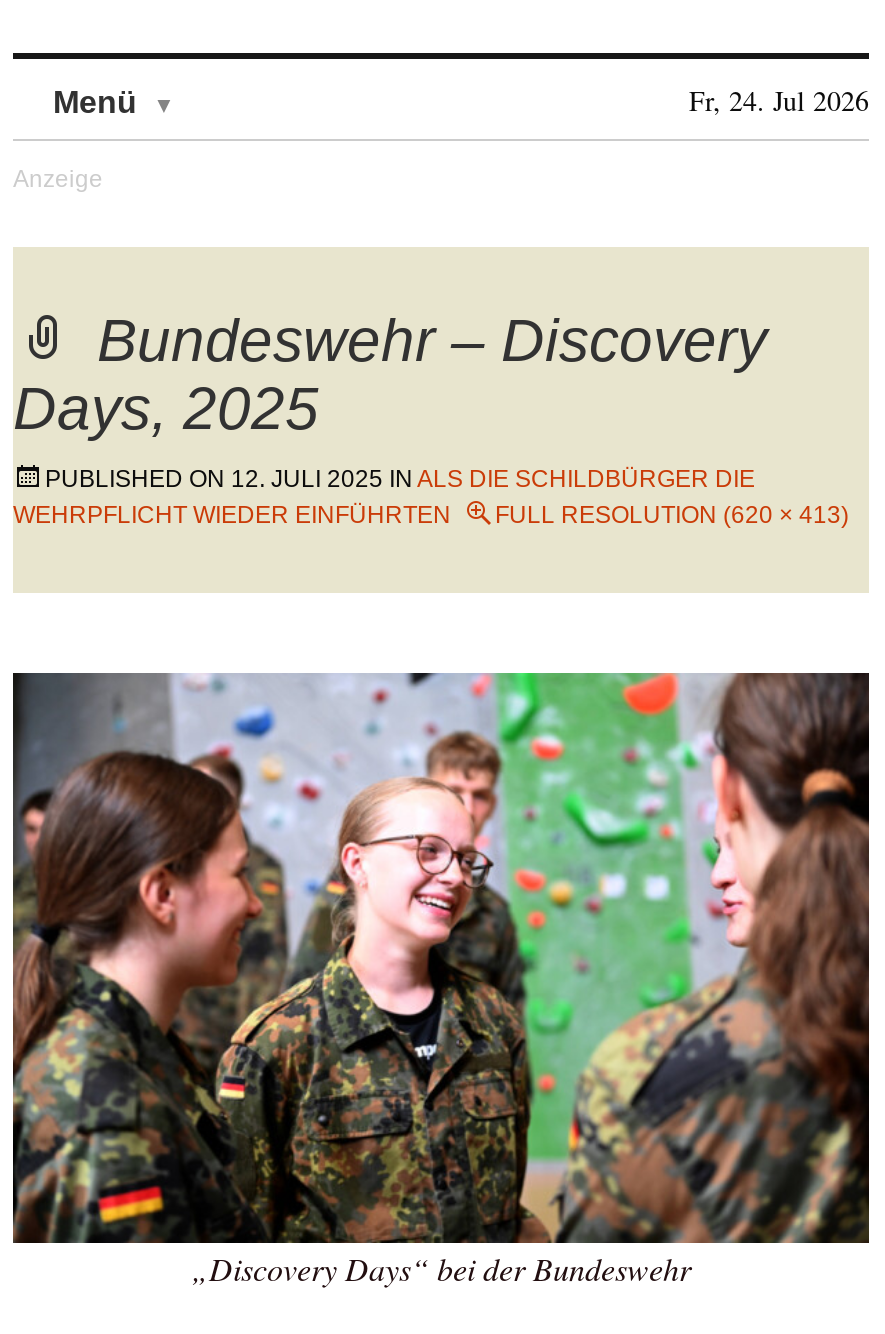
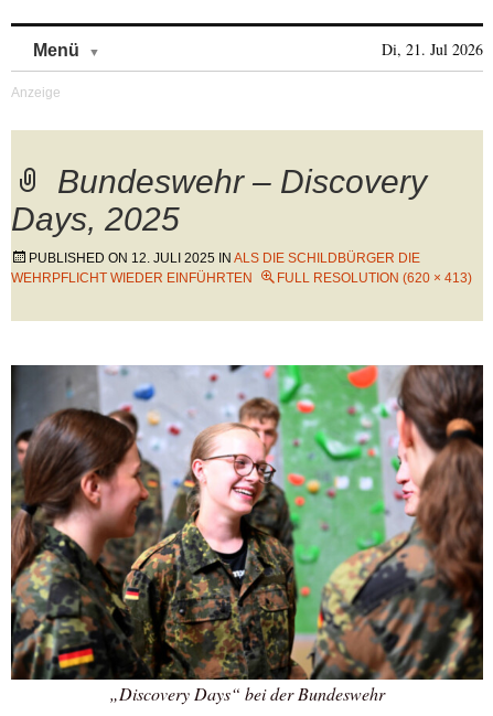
- Fr, 24. Jul 2026
+ Di, 21. Jul 2026
